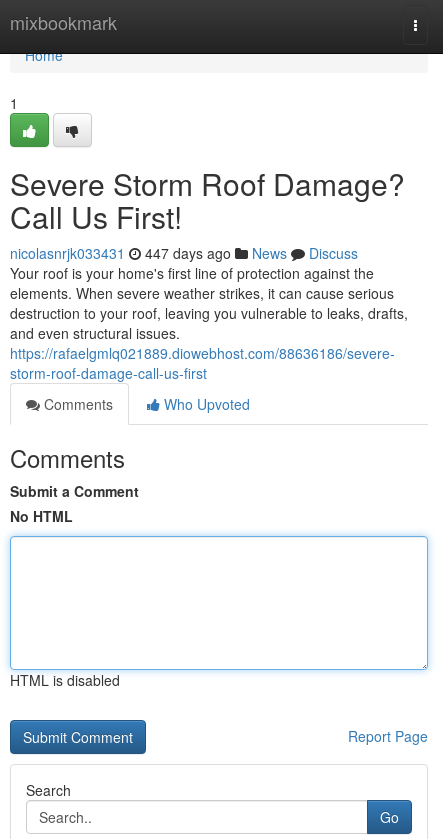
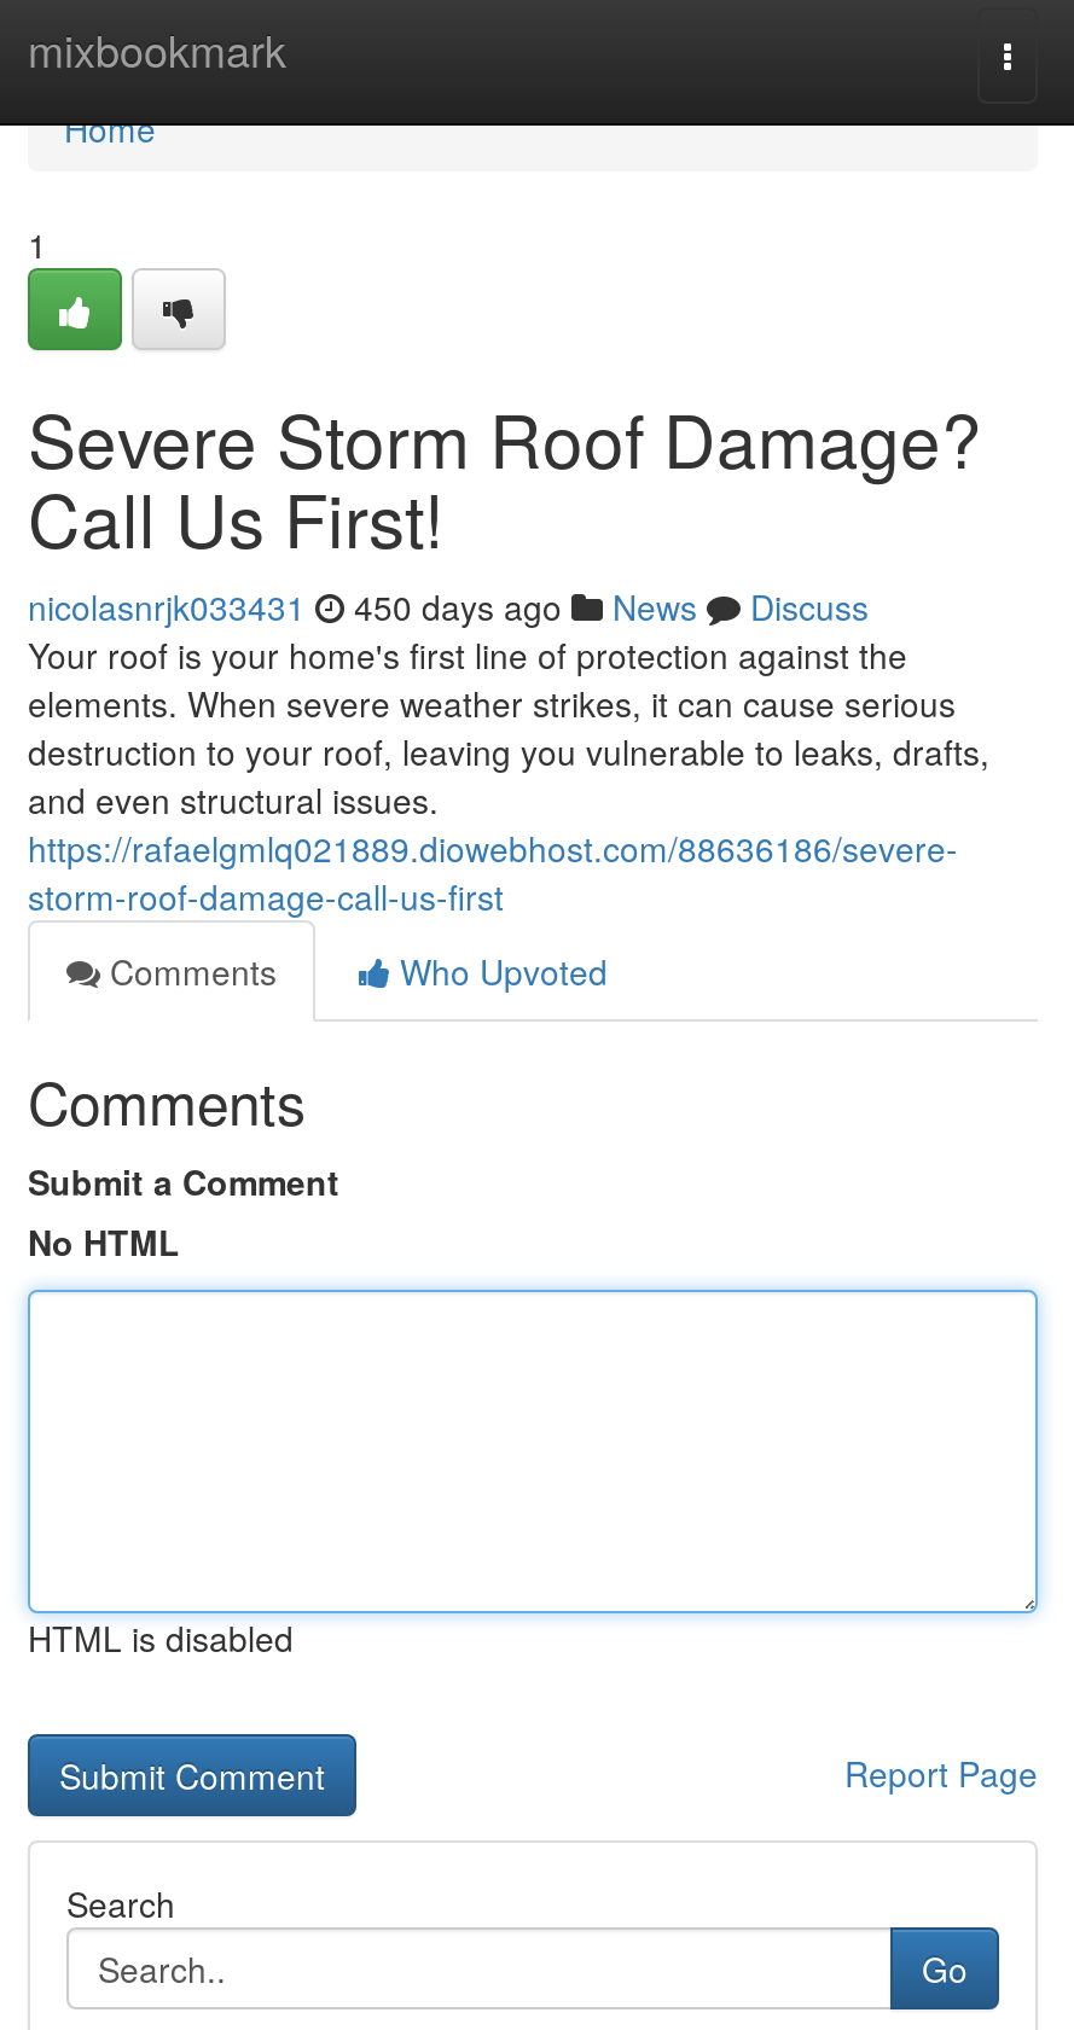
- nicolasnrjk033431 447 days ago News Discuss
+ nicolasnrjk033431 450 days ago News Discuss
